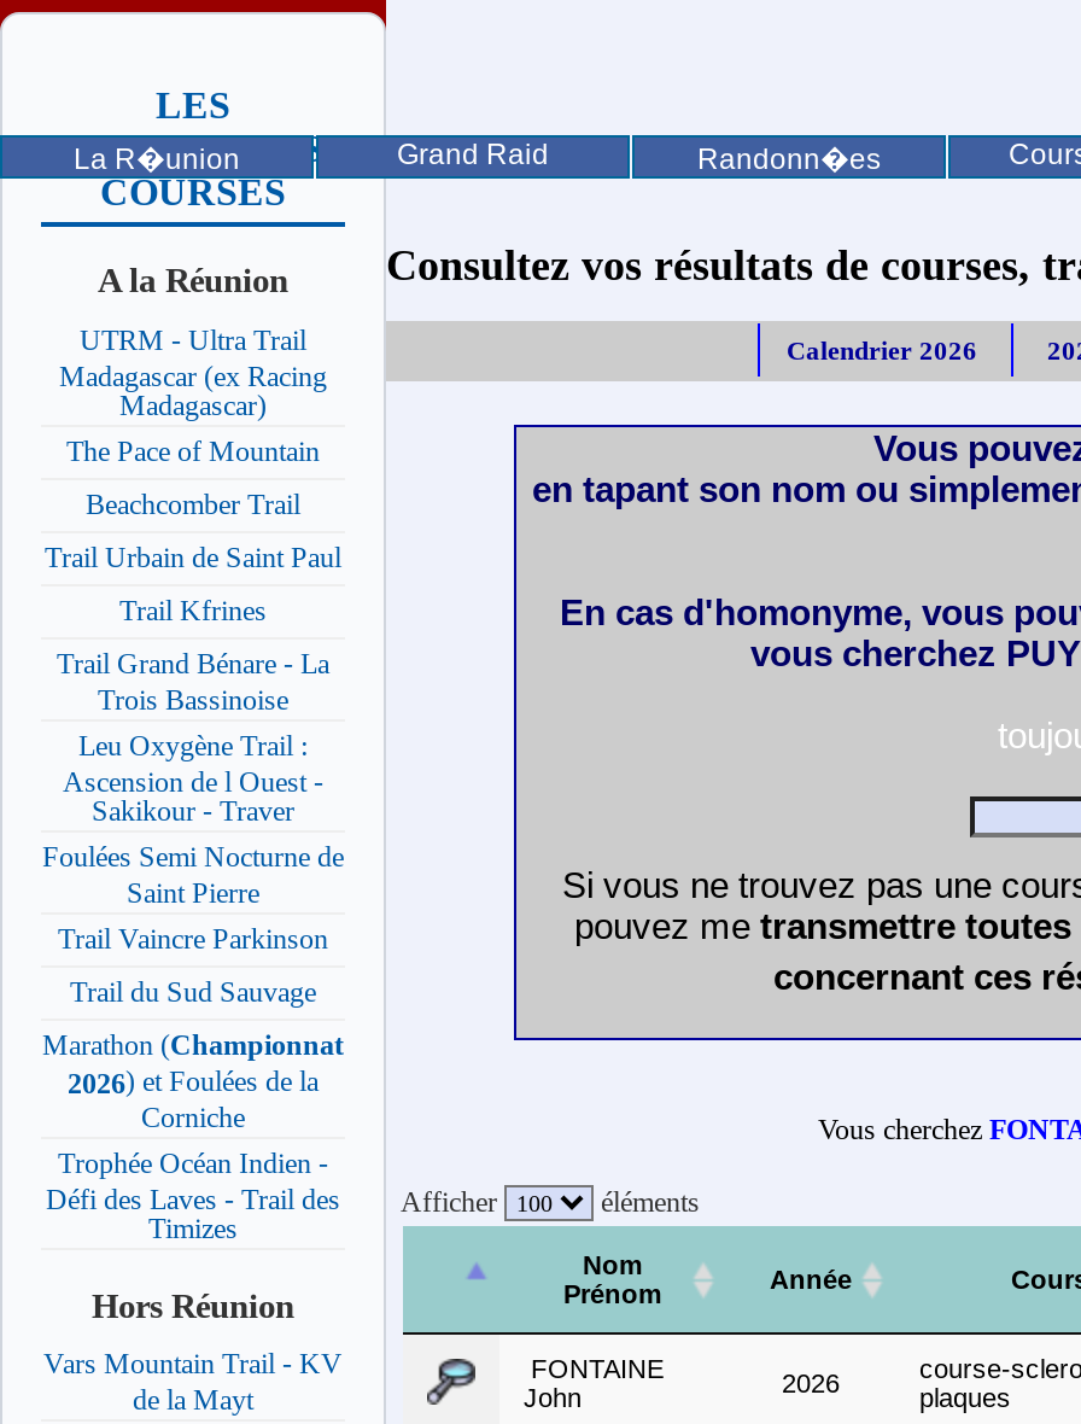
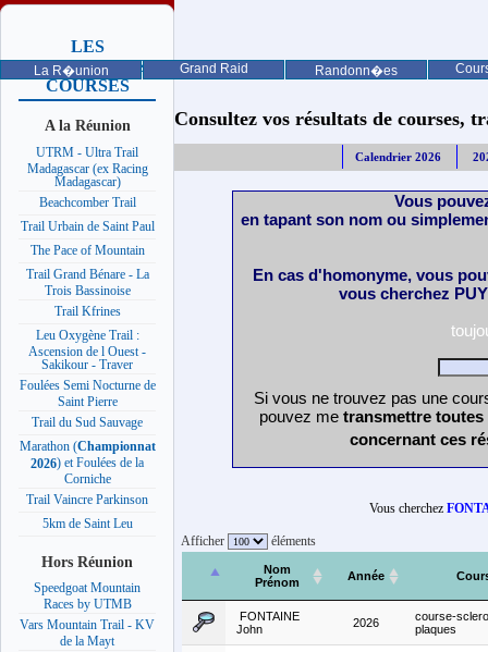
moved down: The Pace of Mountain

moved up: Beachcomber Trail | Trail Urbain de Saint Paul

moved down: Trail Kfrines

moved up: Trail Grand Bénare - La | Trois Bassinoise

moved down: Trail Vaincre Parkinson

moved up: Trail du Sud Sauvage | Marathon (Championnat | 2026) et Foulées de la | Corniche

- Trophée Océan Indien -
- Défi des Laves - Trail des
- Timizes
+ 5km de Saint Leu

moved up: Hors Réunion

+ Speedgoat Mountain
+ Races by UTMB
